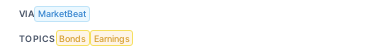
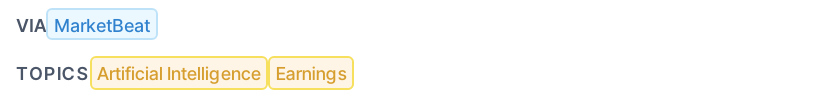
- TOPICS Bonds
+ TOPICS Artificial Intelligence
